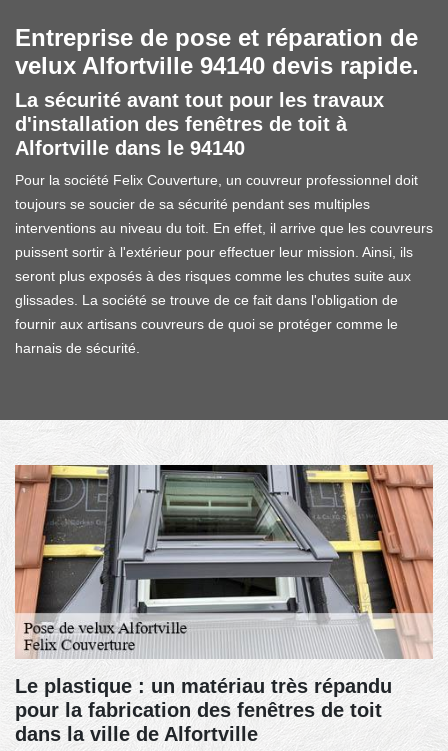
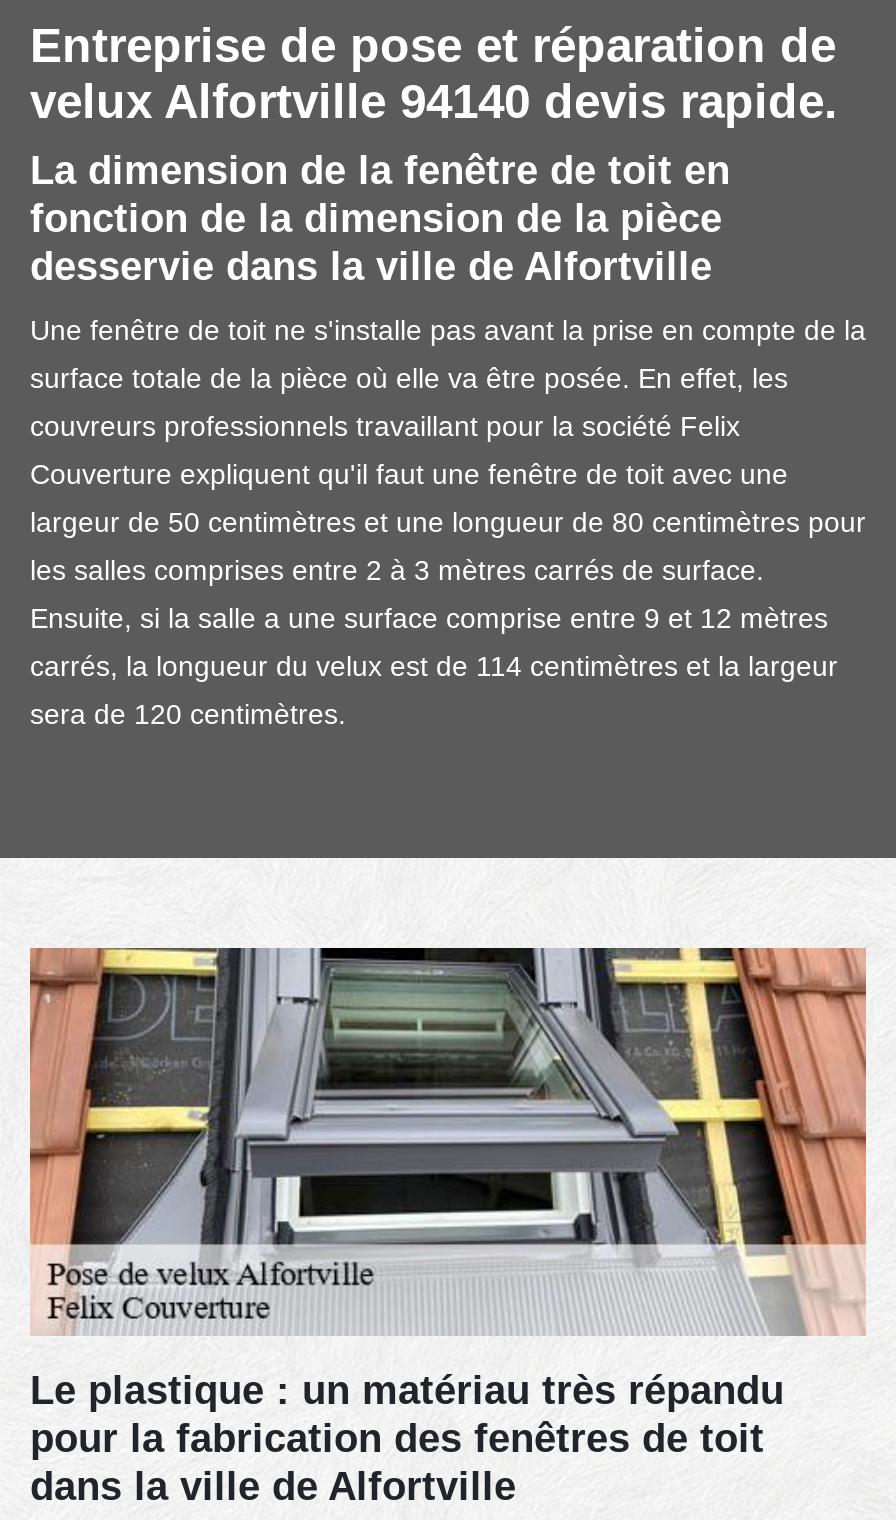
- La sécurité avant tout pour les travaux
- d'installation des fenêtres de toit à
- Alfortville dans le 94140
- Pour la société Felix Couverture, un couvreur professionnel doit
- toujours se soucier de sa sécurité pendant ses multiples
- interventions au niveau du toit. En effet, il arrive que les couvreurs
- puissent sortir à l'extérieur pour effectuer leur mission. Ainsi, ils
- seront plus exposés à des risques comme les chutes suite aux
- glissades. La société se trouve de ce fait dans l'obligation de
- fournir aux artisans couvreurs de quoi se protéger comme le
- harnais de sécurité.
+ La dimension de la fenêtre de toit en
+ fonction de la dimension de la pièce
+ desservie dans la ville de Alfortville
+ Une fenêtre de toit ne s'installe pas avant la prise en compte de la
+ surface totale de la pièce où elle va être posée. En effet, les
+ couvreurs professionnels travaillant pour la société Felix
+ Couverture expliquent qu'il faut une fenêtre de toit avec une
+ largeur de 50 centimètres et une longueur de 80 centimètres pour
+ les salles comprises entre 2 à 3 mètres carrés de surface.
+ Ensuite, si la salle a une surface comprise entre 9 et 12 mètres
+ carrés, la longueur du velux est de 114 centimètres et la largeur
+ sera de 120 centimètres.
